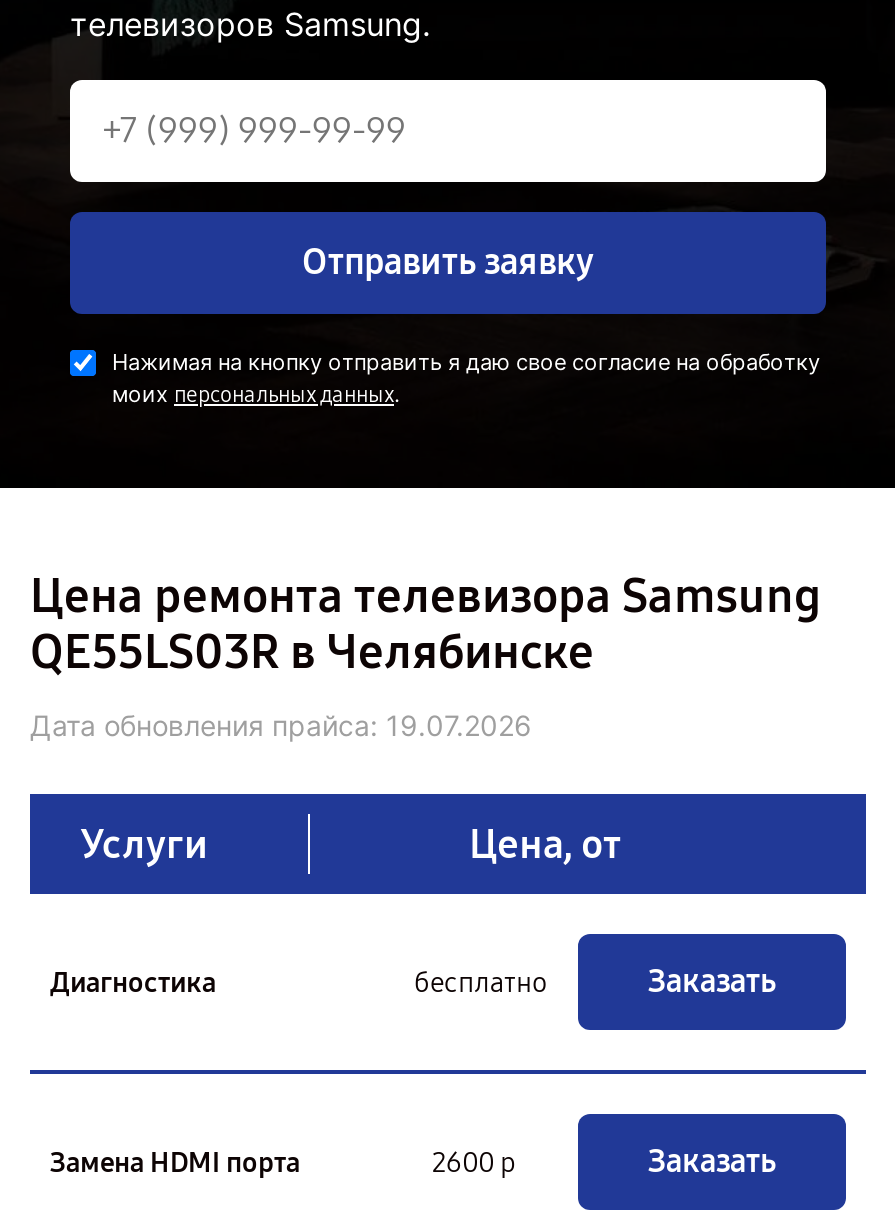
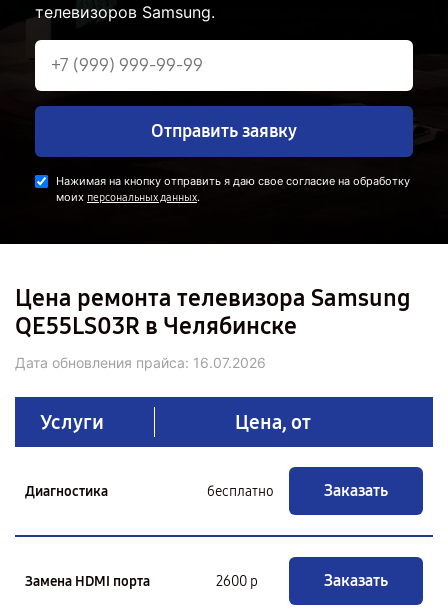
- Дата обновления прайса: 19.07.2026
+ Дата обновления прайса: 16.07.2026
